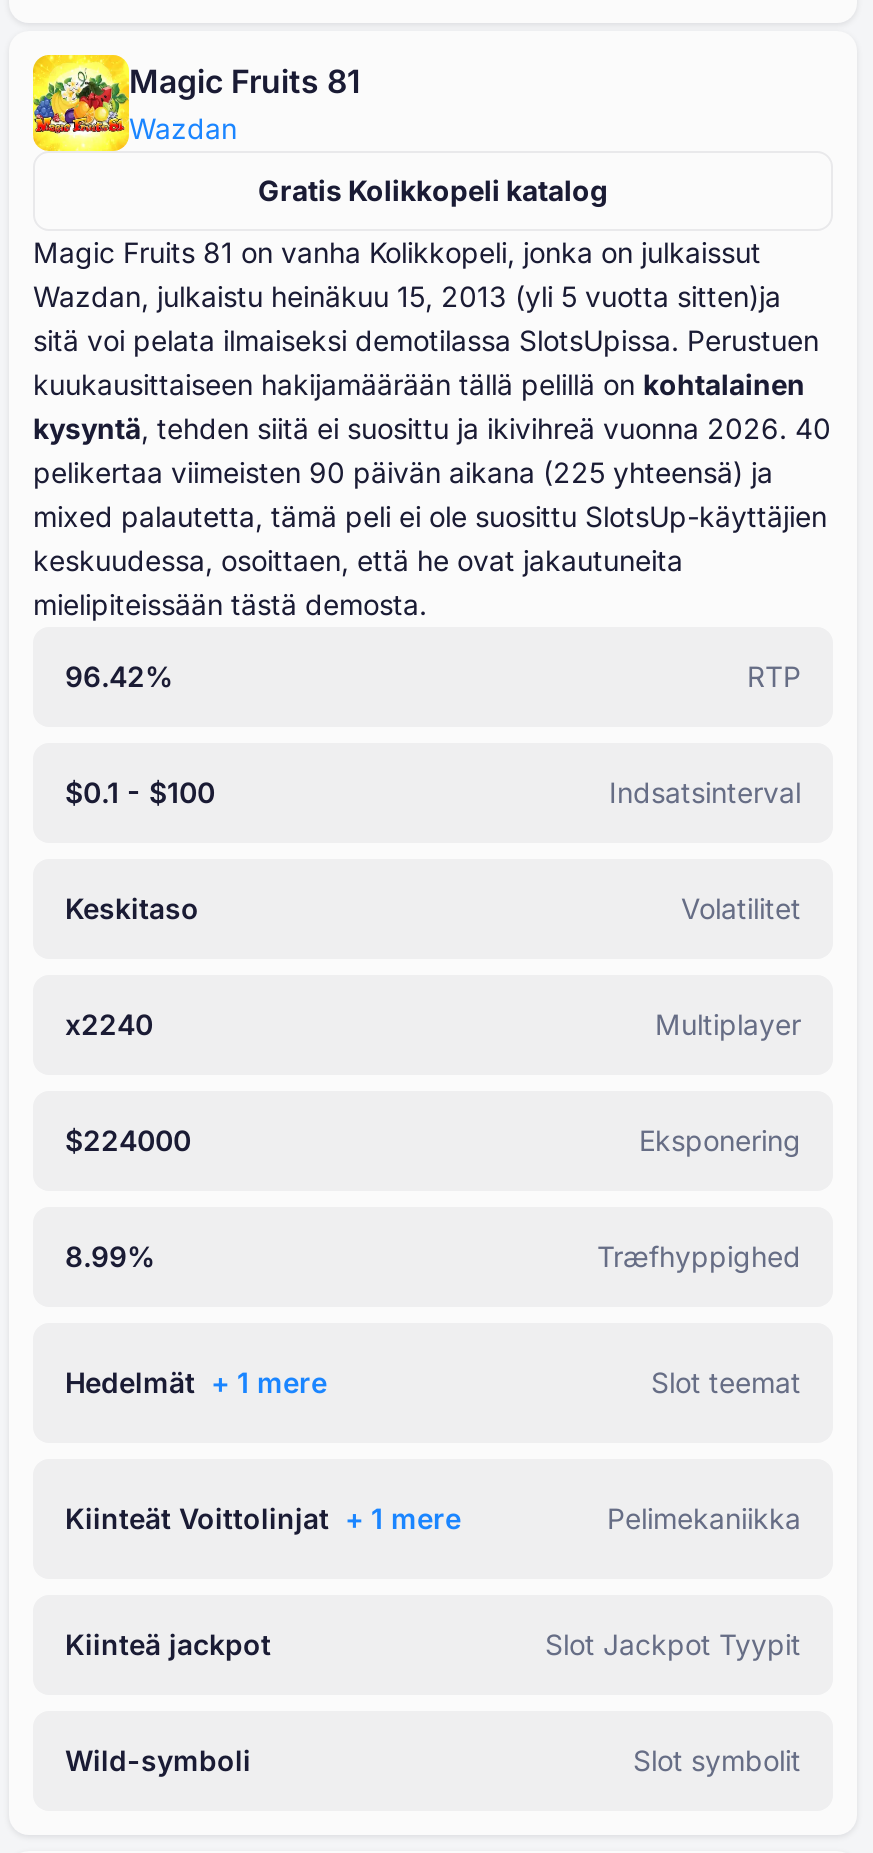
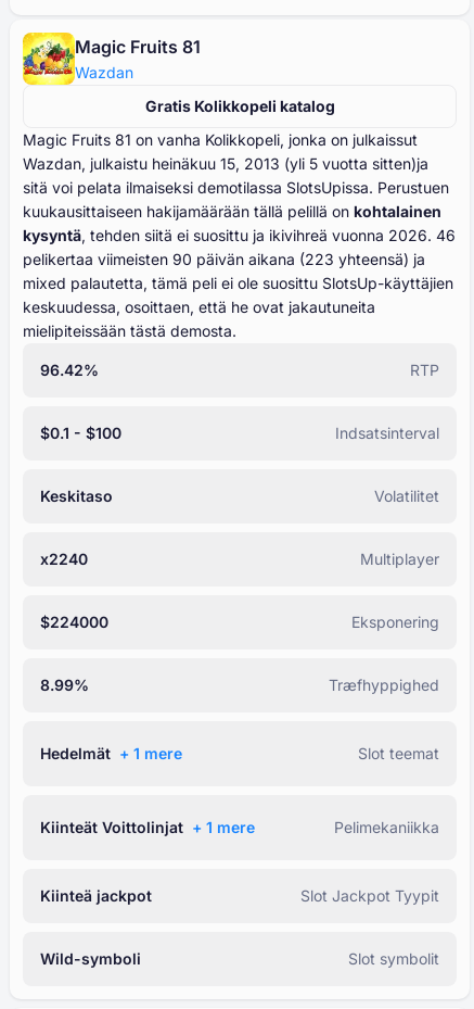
- kysyntä, tehden siitä ei suosittu ja ikivihreä vuonna 2026. 40
+ kysyntä, tehden siitä ei suosittu ja ikivihreä vuonna 2026. 46

- pelikertaa viimeisten 90 päivän aikana (225 yhteensä) ja
+ pelikertaa viimeisten 90 päivän aikana (223 yhteensä) ja
